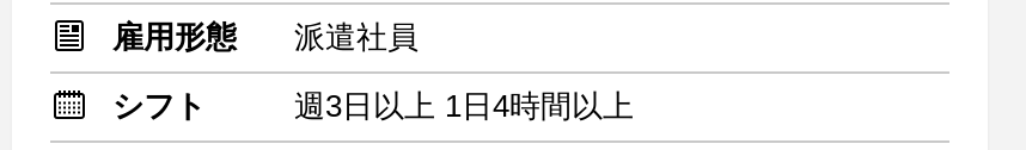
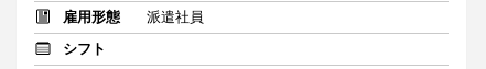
- 週3日以上 1日4時間以上
